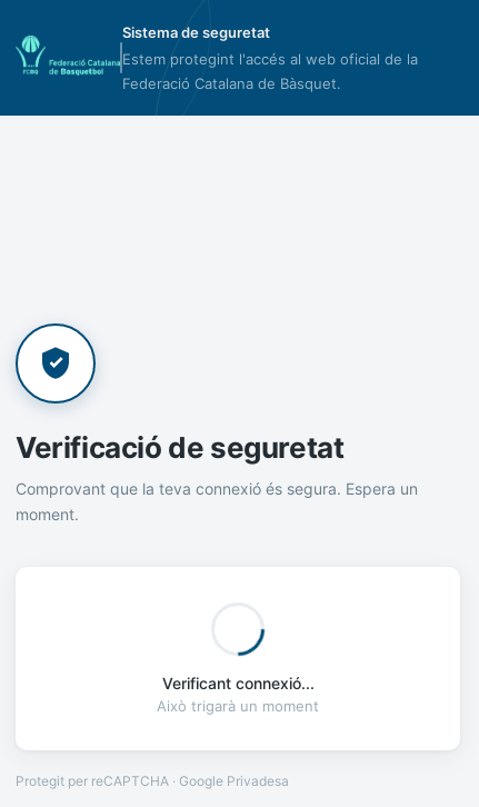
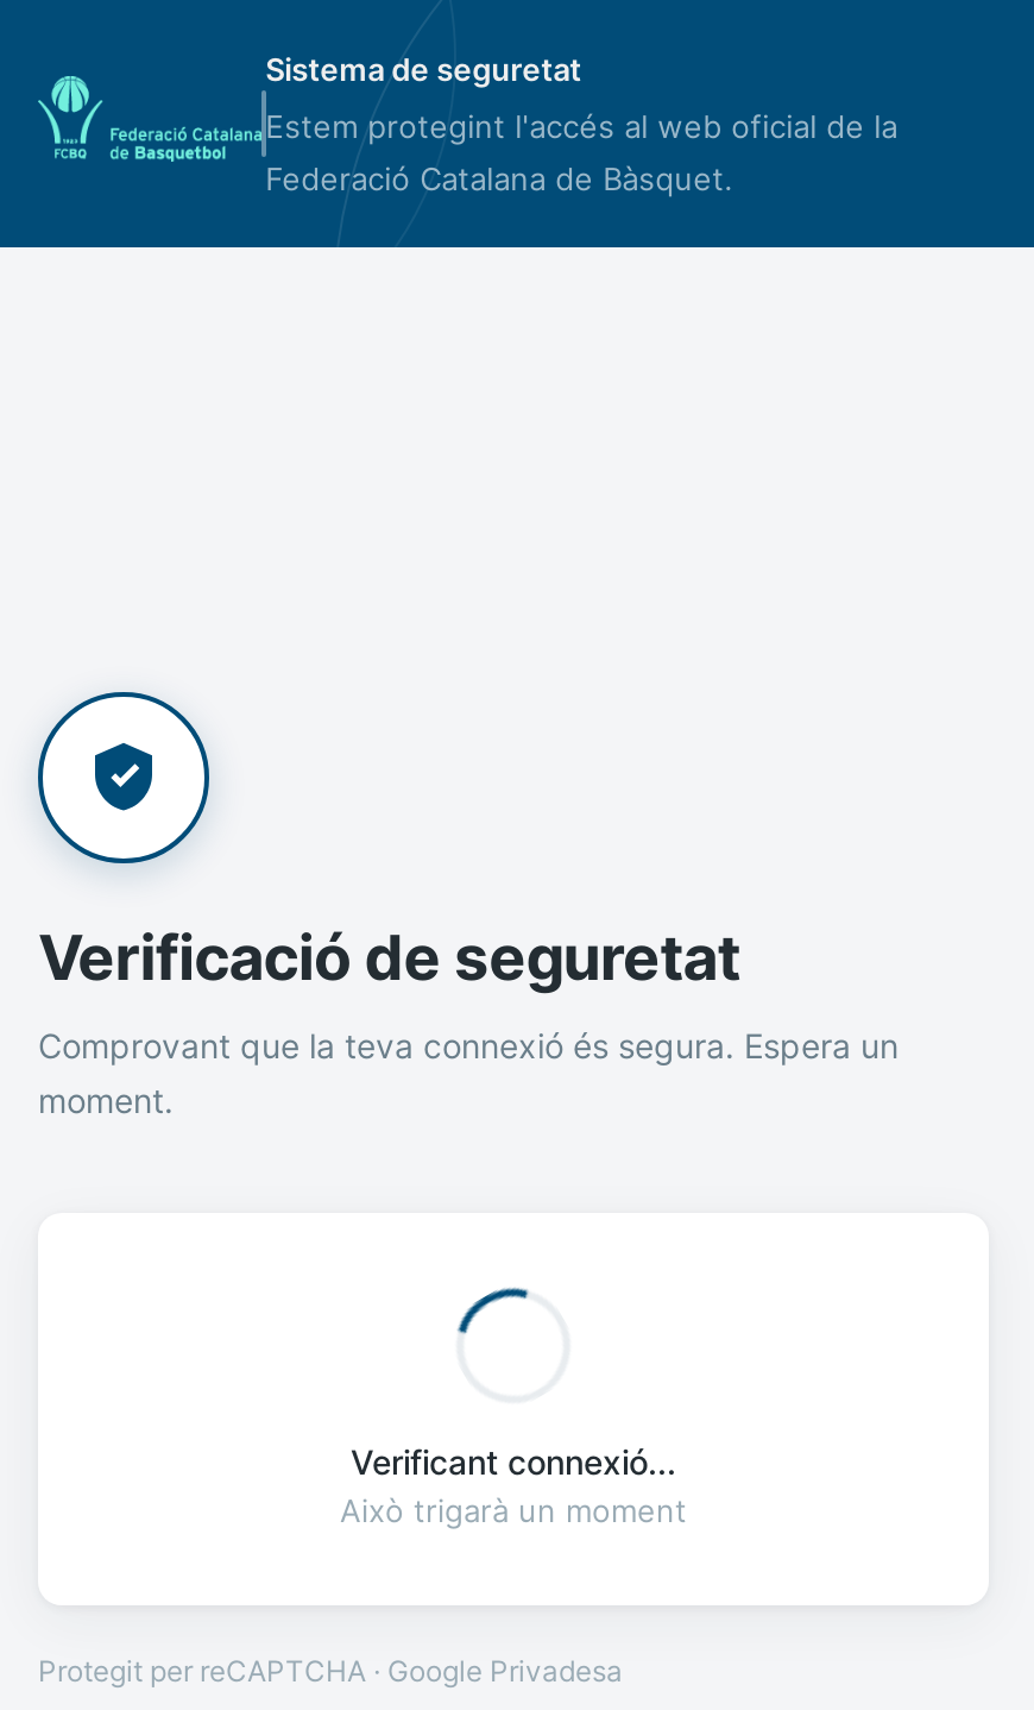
- [image]
+ [image]
